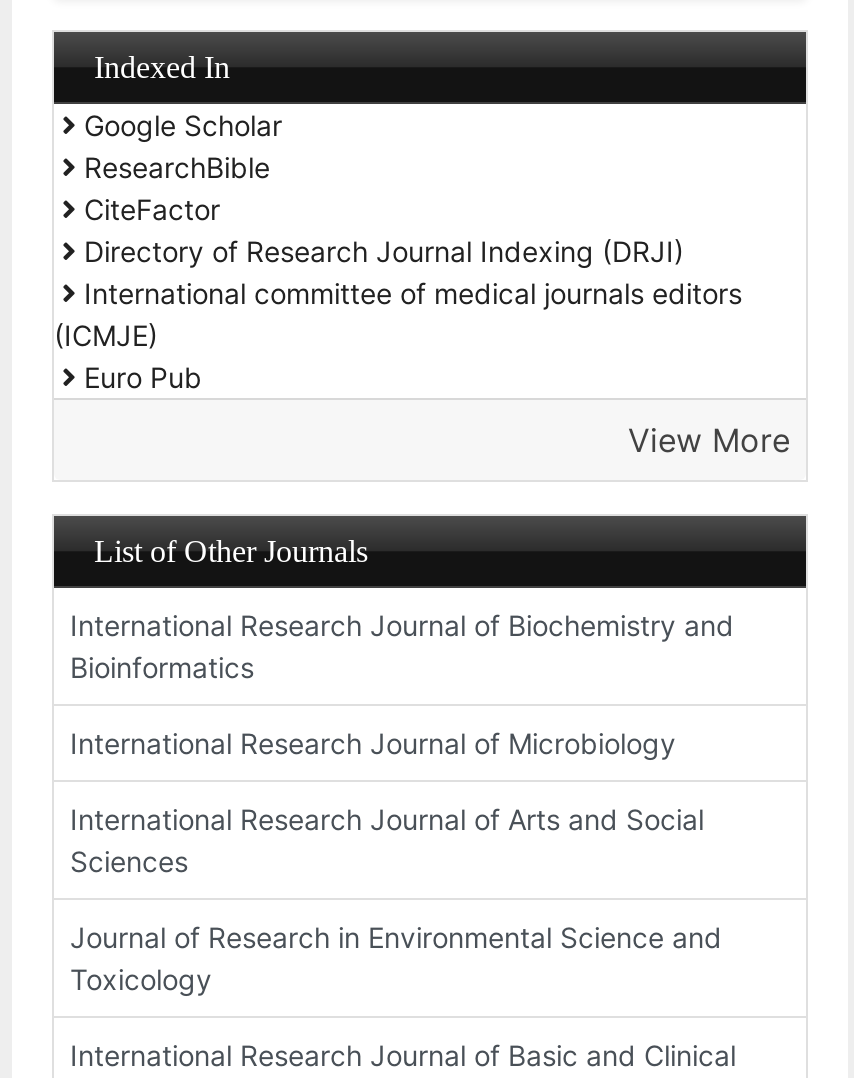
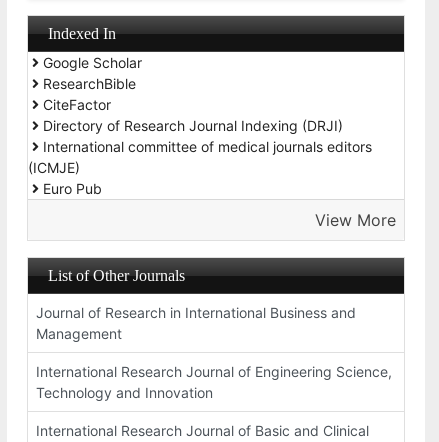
- International Research Journal of Biochemistry and
- Bioinformatics
- International Research Journal of Microbiology
- International Research Journal of Arts and Social
- Sciences
- Journal of Research in Environmental Science and
- Toxicology
+ Journal of Research in International Business and
+ Management
+ International Research Journal of Engineering Science,
+ Technology and Innovation
